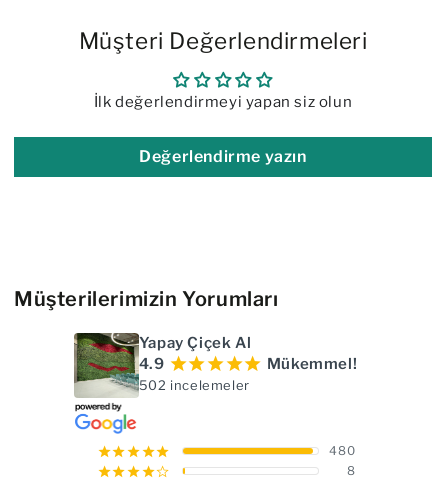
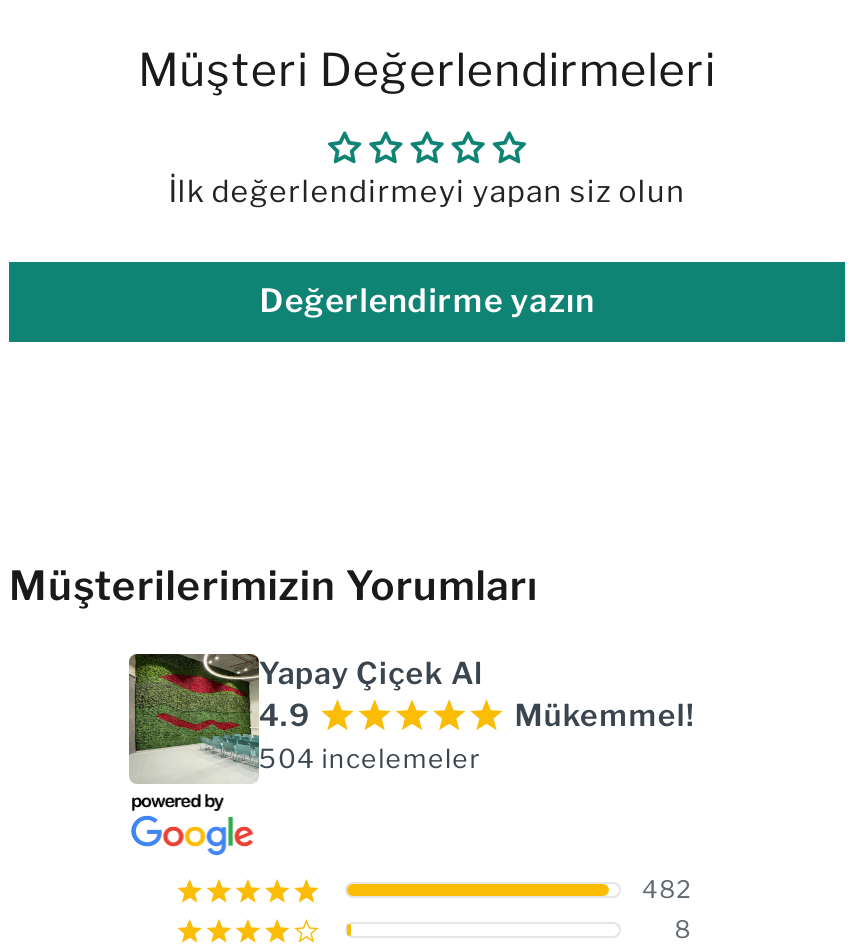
- 502 incelemeler
+ 504 incelemeler

- 480
+ 482
